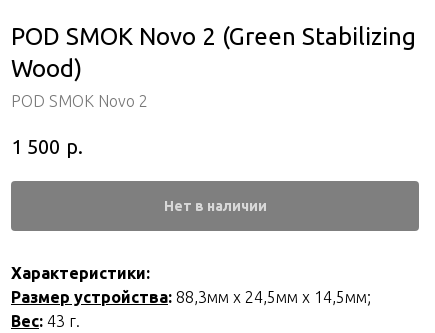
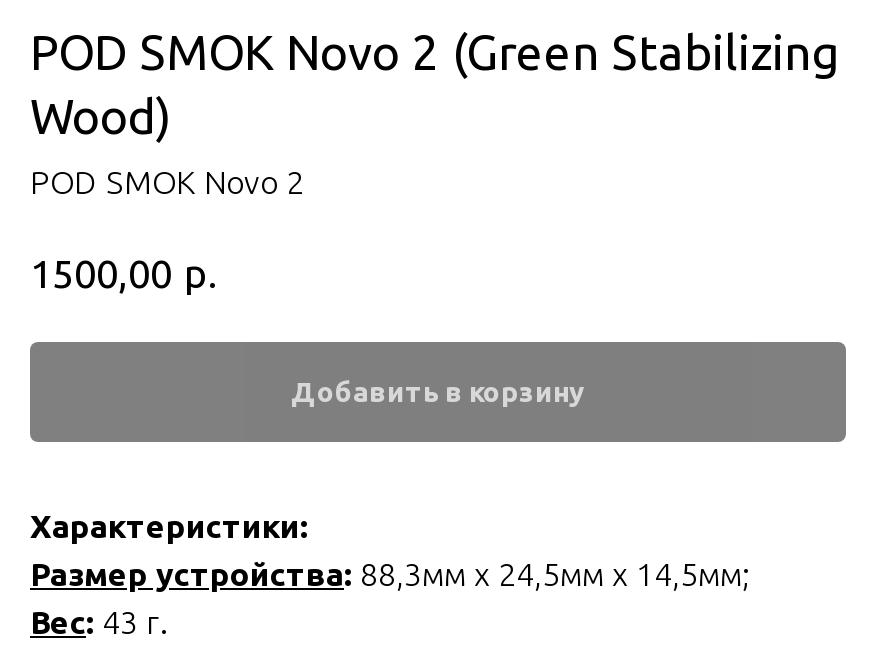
- 1 500 р.
+ 1500,00 р.

- Нет в наличии
+ Добавить в корзину
